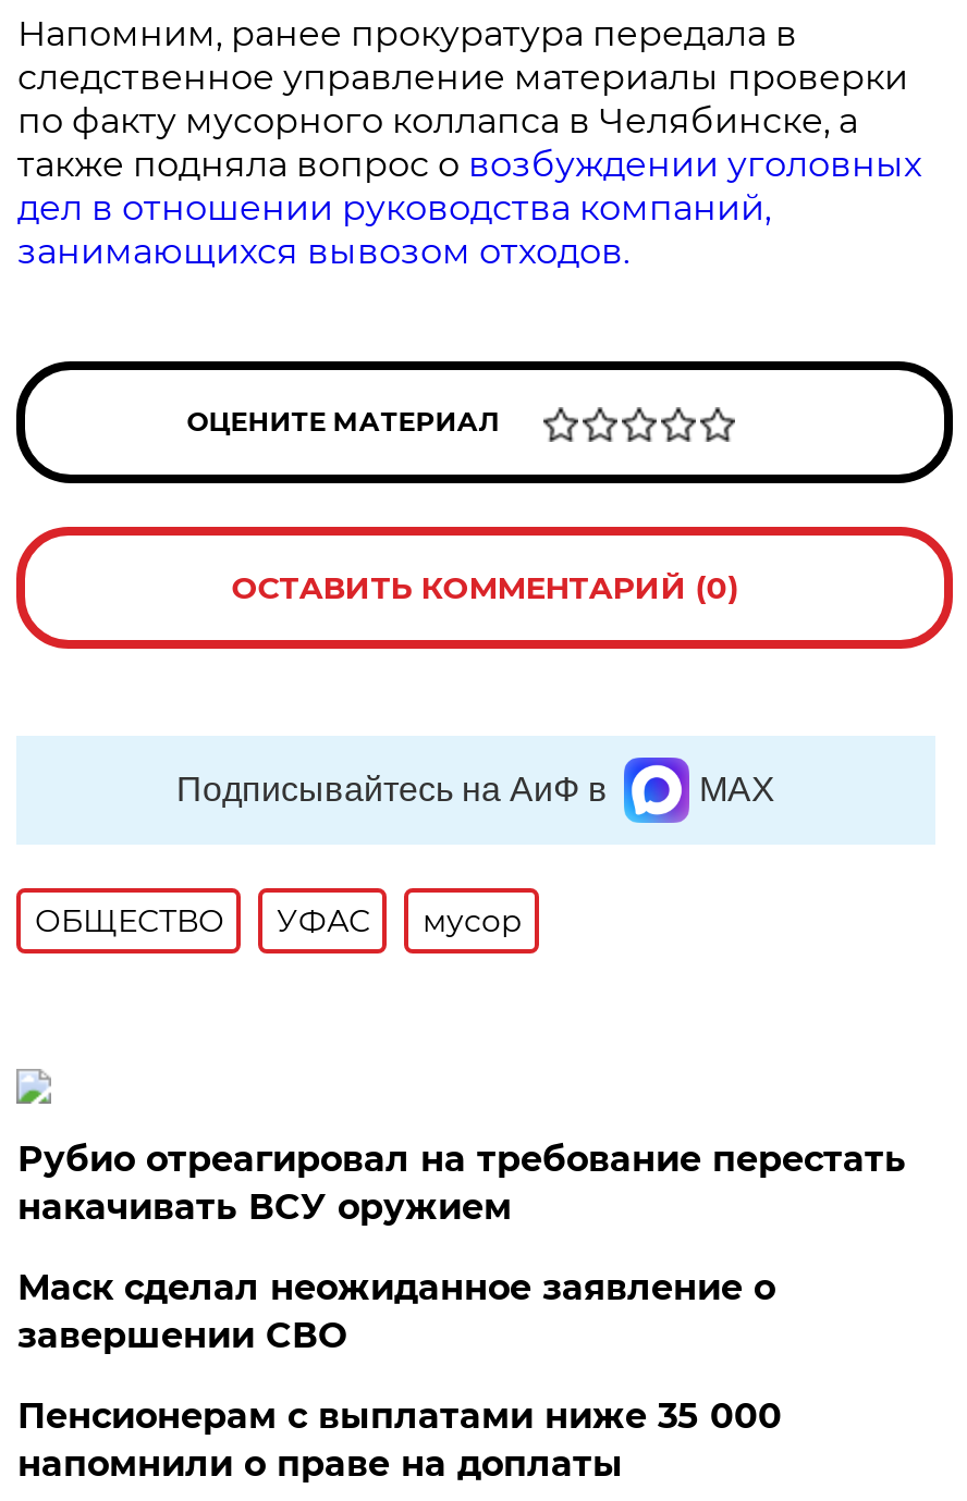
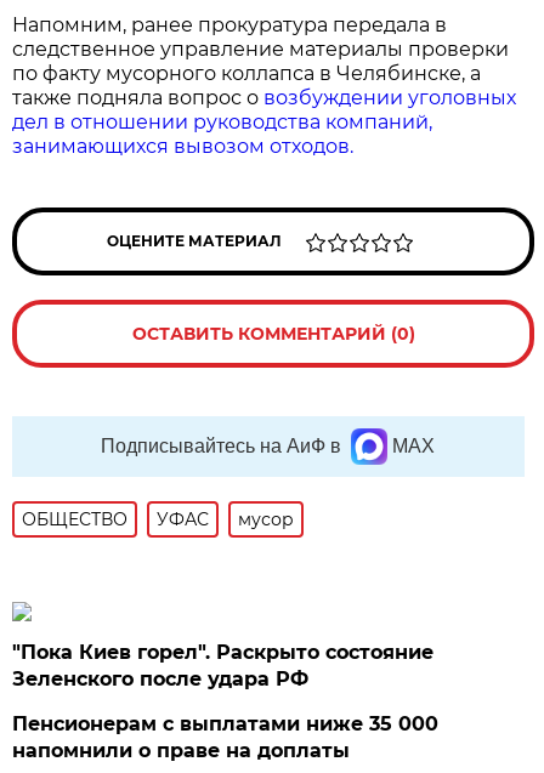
- Рубио отреагировал на требование перестать
- накачивать ВСУ оружием
- Маск сделал неожиданное заявление о
- завершении СВО
+ "Пока Киев горел". Раскрыто состояние
+ Зеленского после удара РФ
